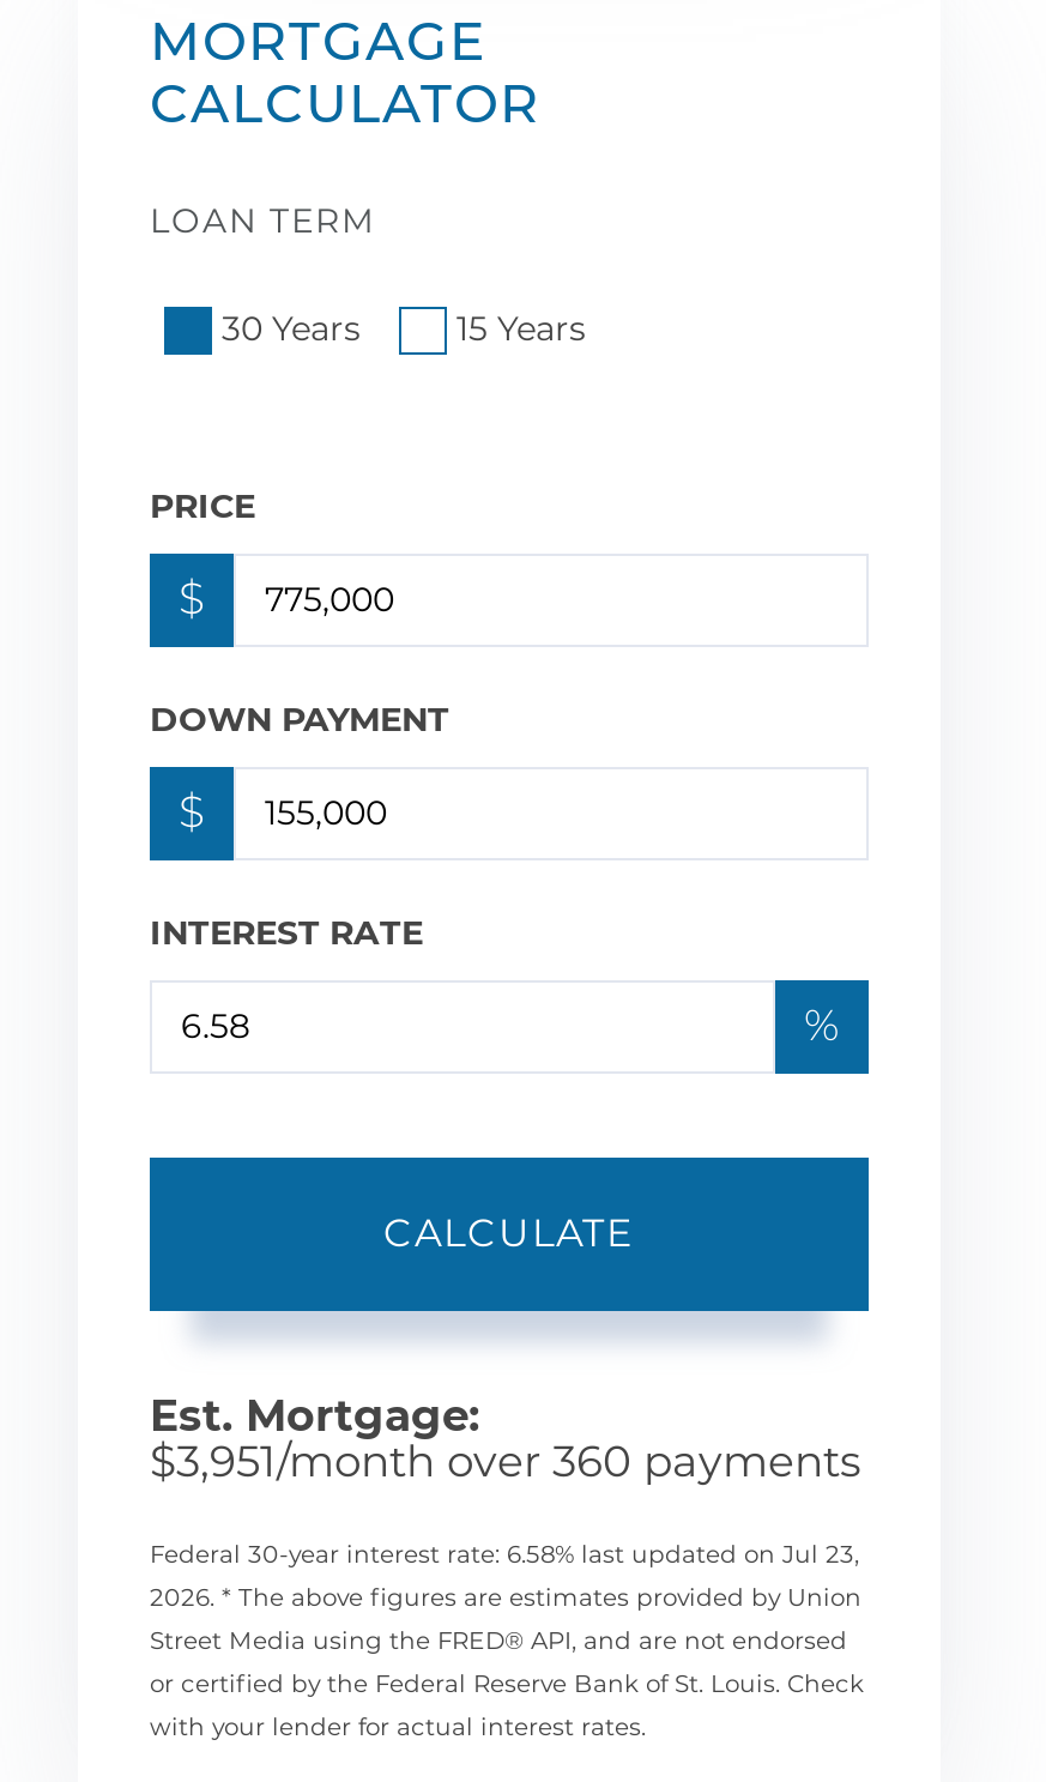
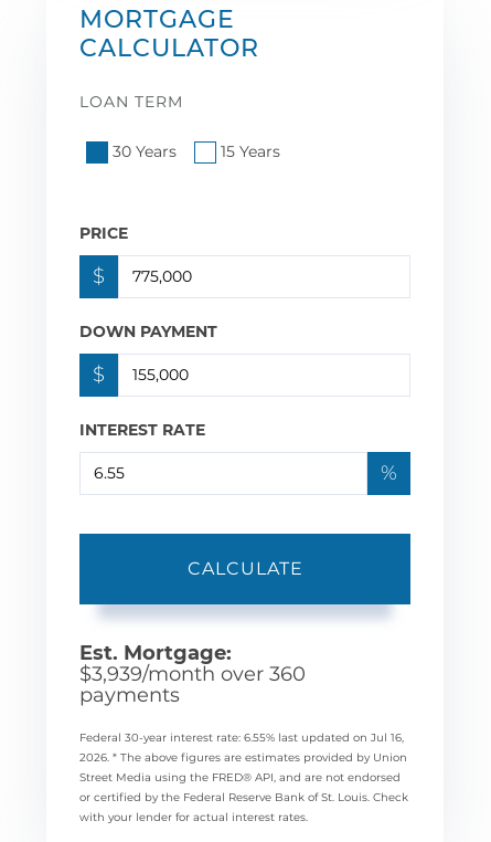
- $3,951/month over 360 payments
+ $3,939/month over 360
+ payments

- Federal 30-year interest rate: 6.58% last updated on Jul 23,
+ Federal 30-year interest rate: 6.55% last updated on Jul 16,
